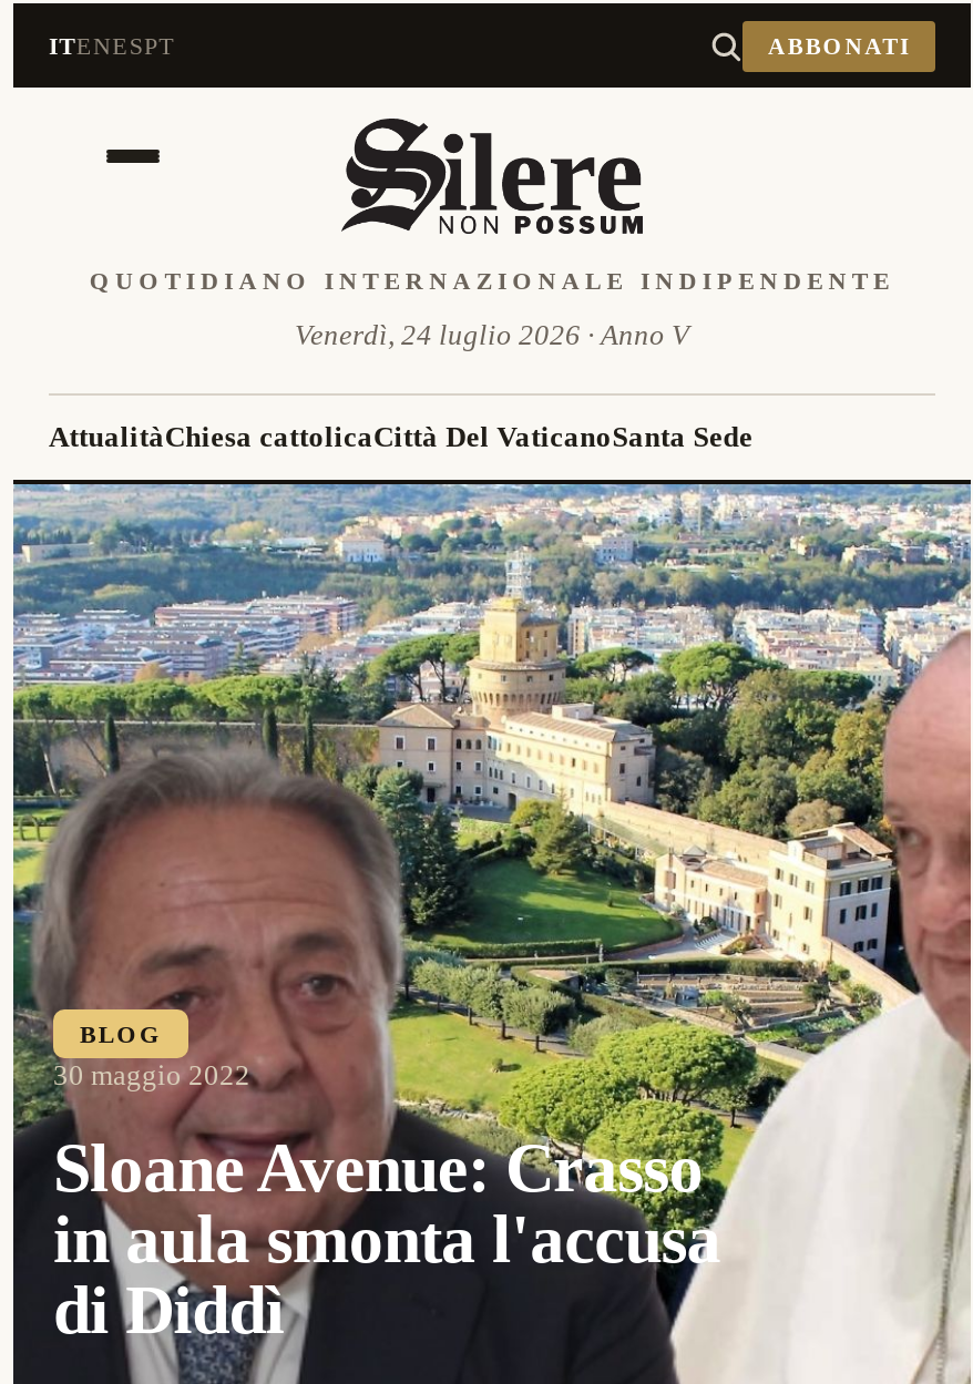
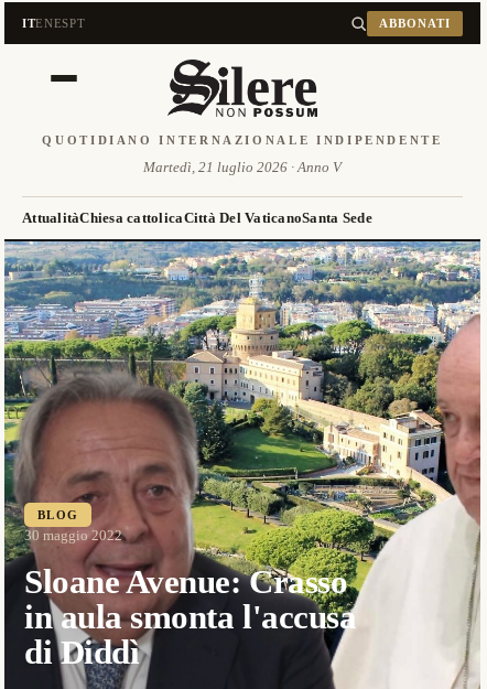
- Venerdì, 24 luglio 2026 · Anno V
+ Martedì, 21 luglio 2026 · Anno V
